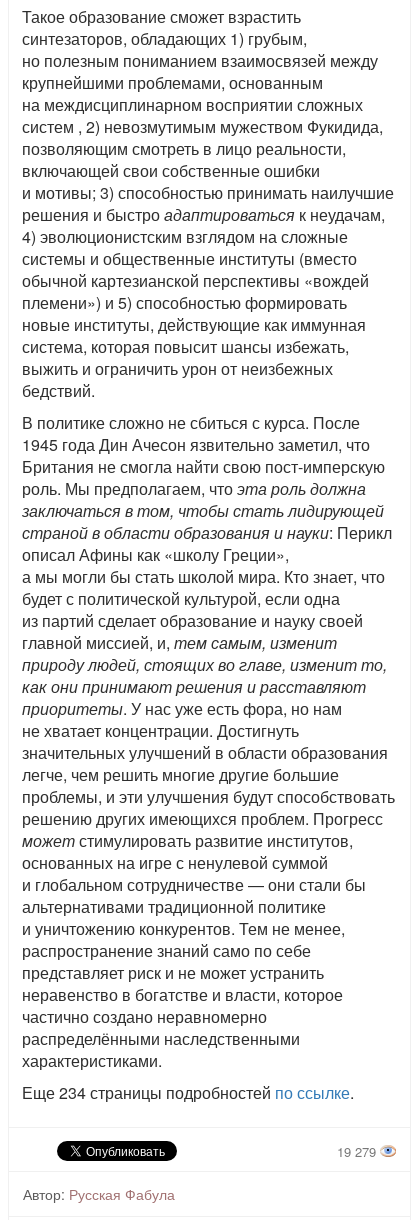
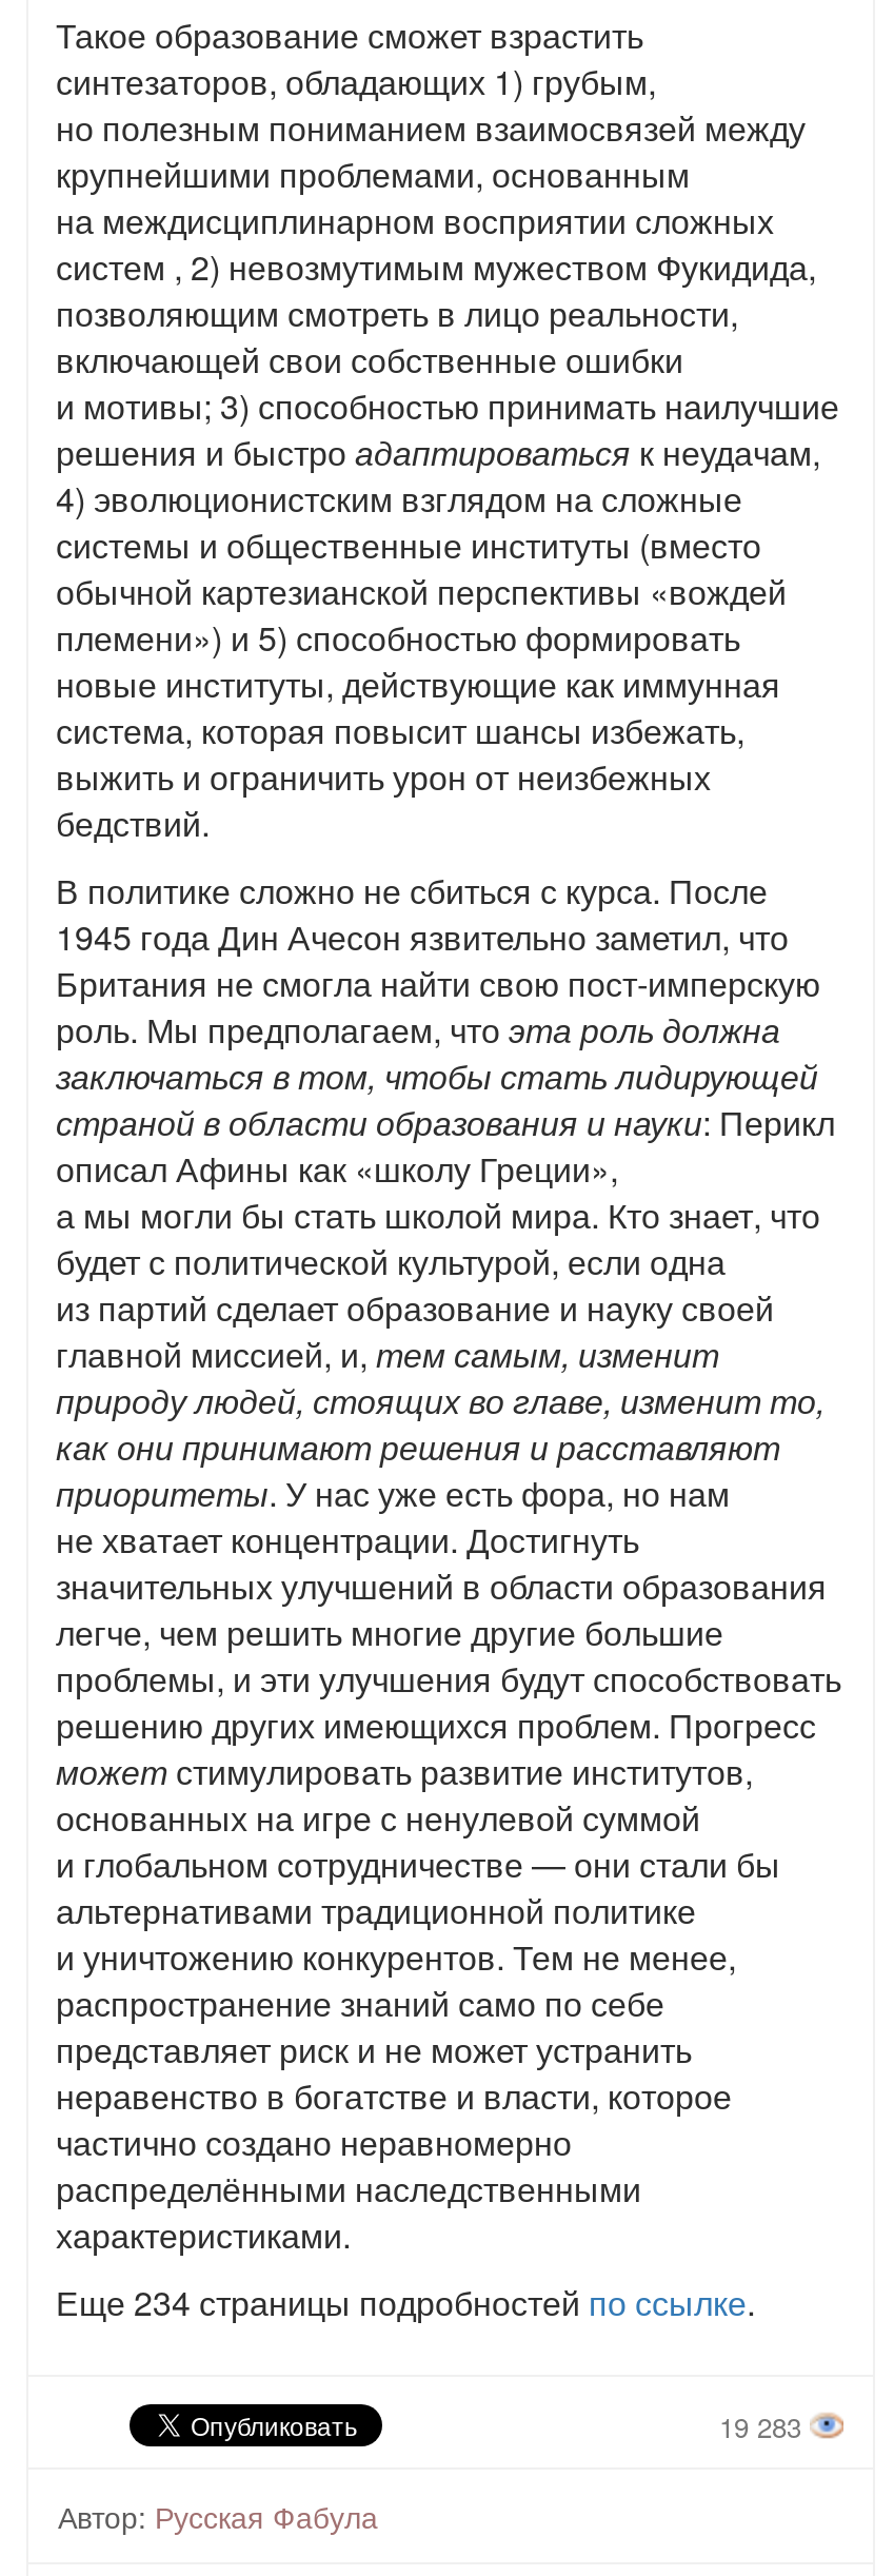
- 19 279
+ 19 283
